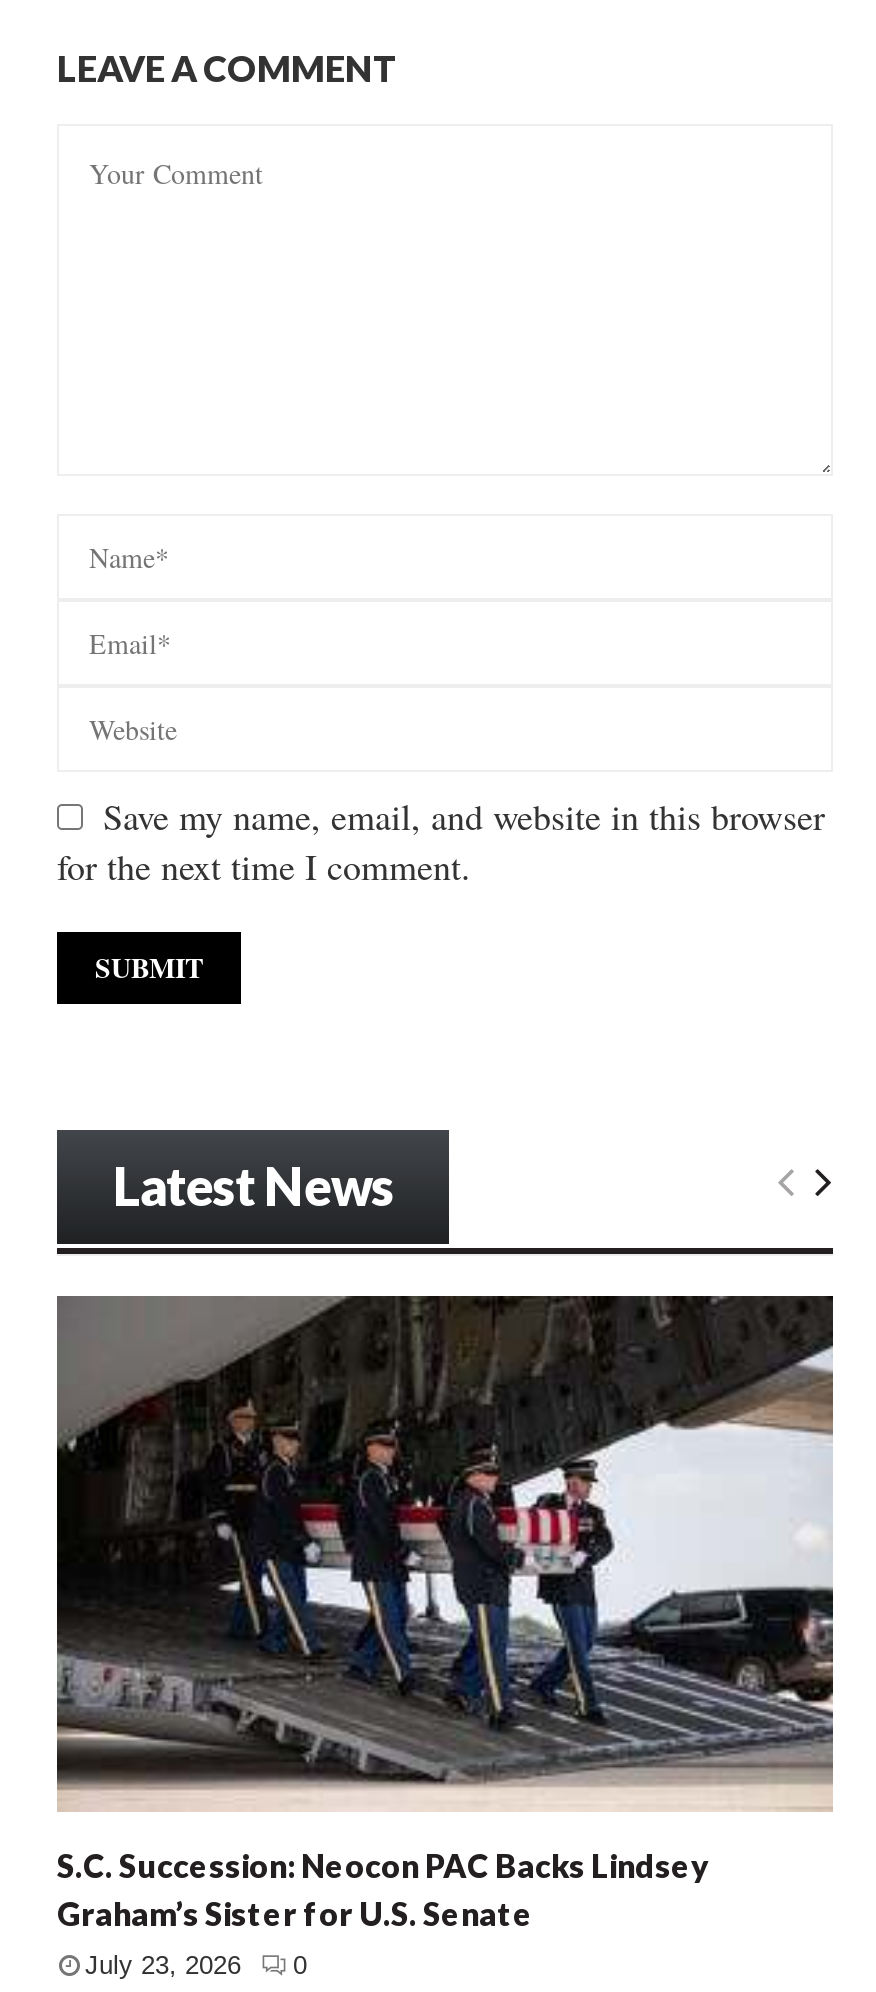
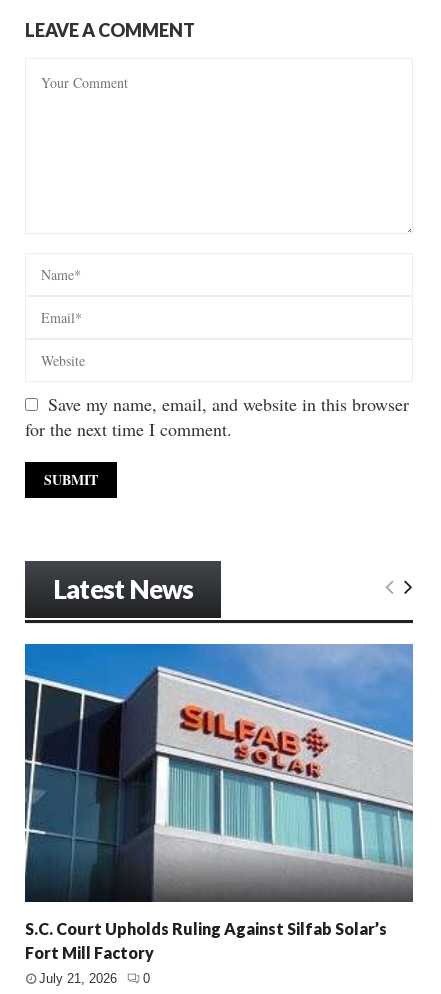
- [image]
- S.C. Succession: Neocon PAC Backs Lindsey
- Graham’s Sister for U.S. Senate
+ [image]
+ S.C. Court Upholds Ruling Against Silfab Solar’s
+ Fort Mill Factory

- July 23, 2026 0
+ July 21, 2026 0
